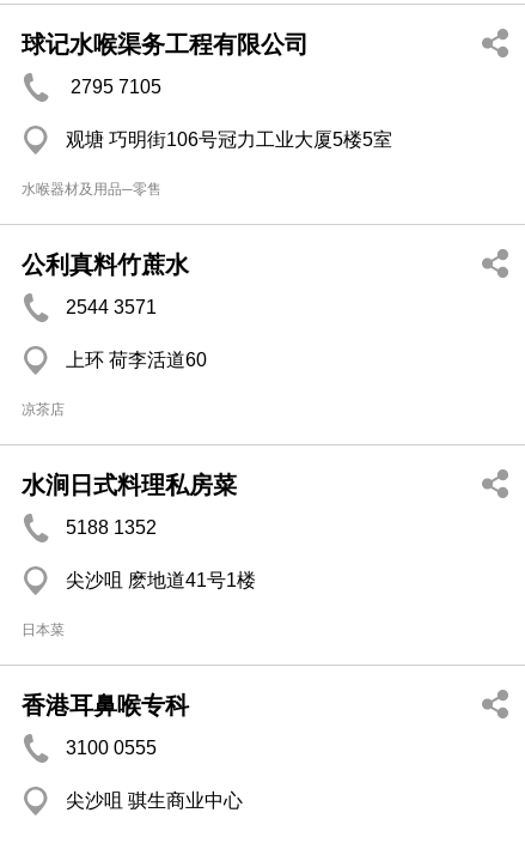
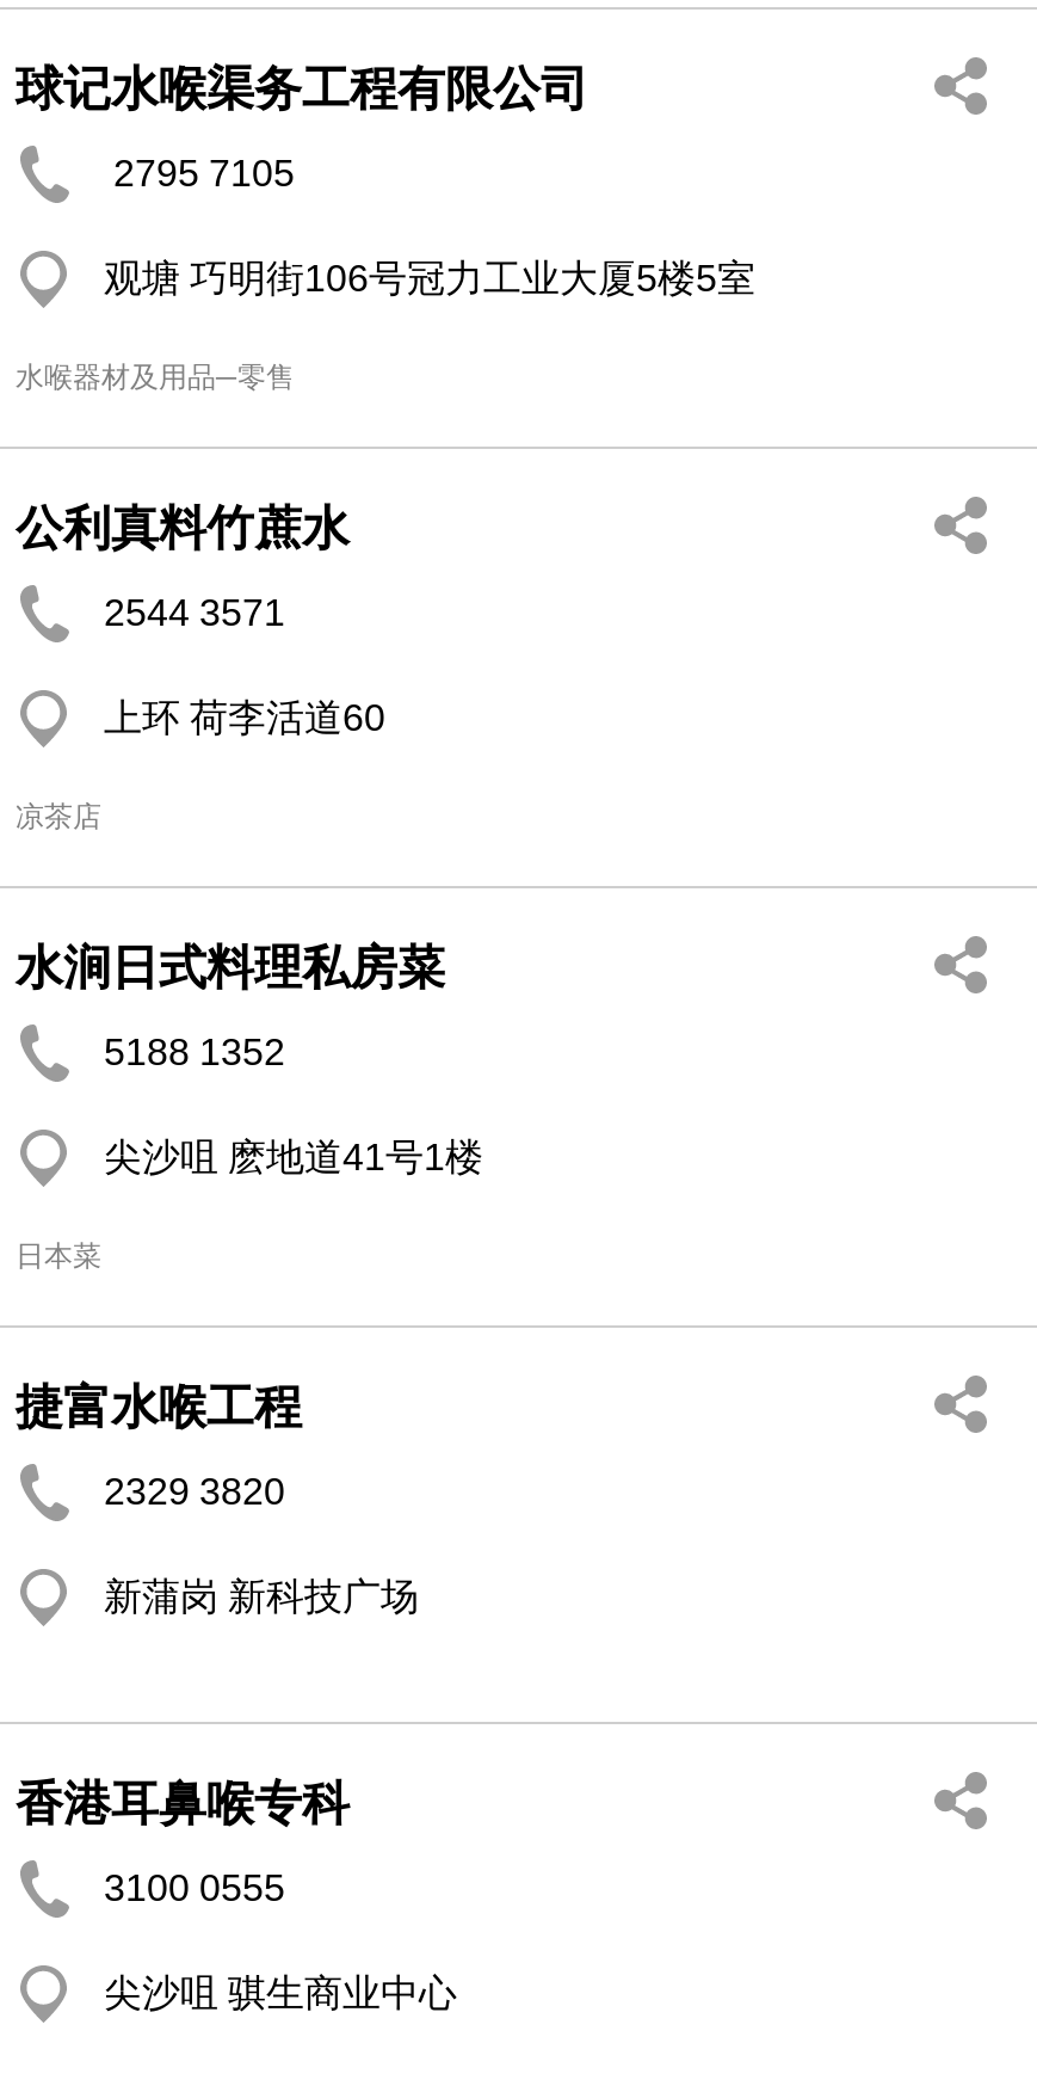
+ 捷富水喉工程
+ 2329 3820
+ 新蒲岗 新科技广场
